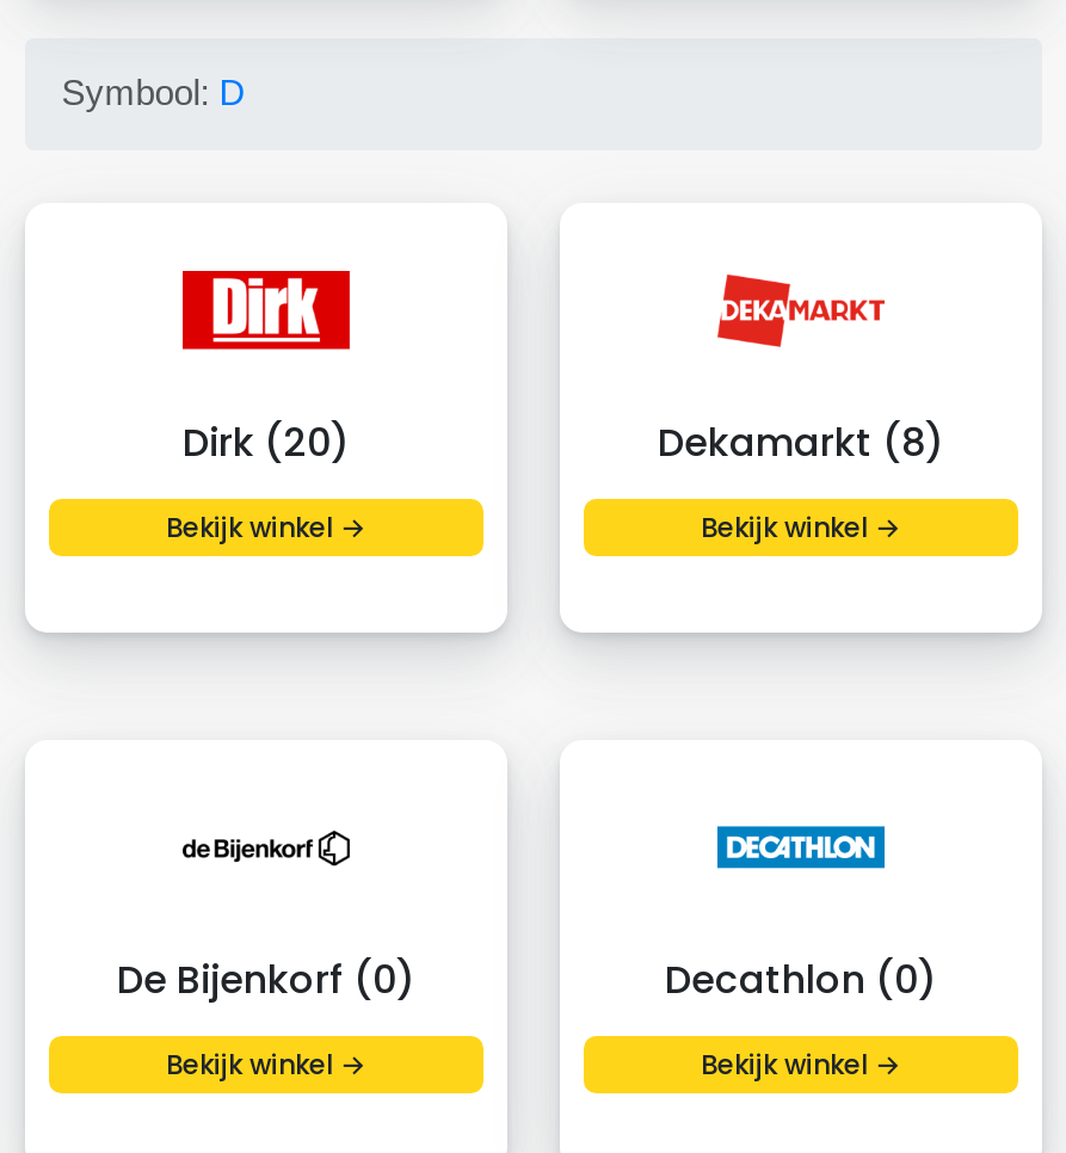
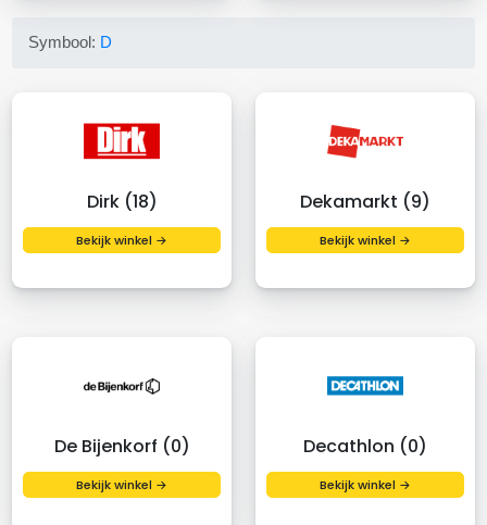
- Dirk (20)
+ Dirk (18)

- Dekamarkt (8)
+ Dekamarkt (9)
